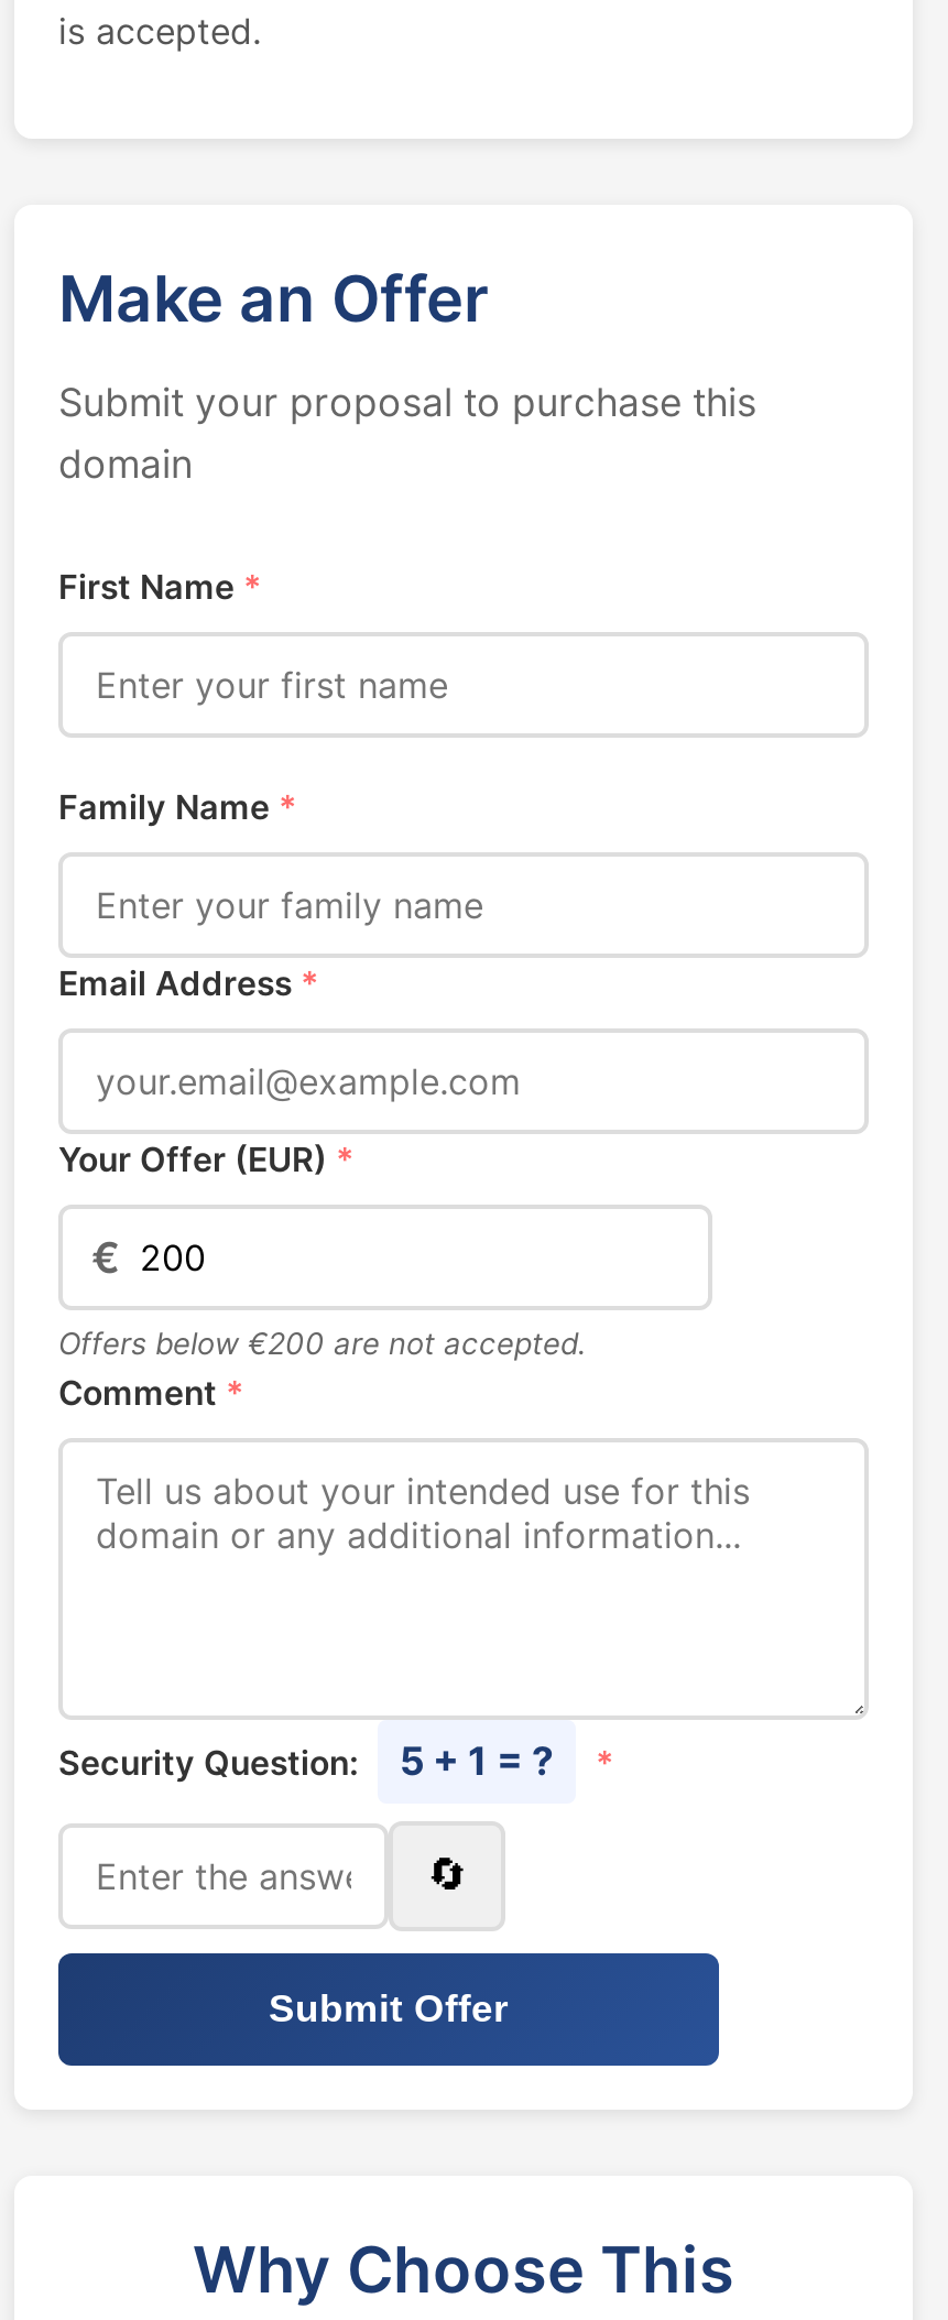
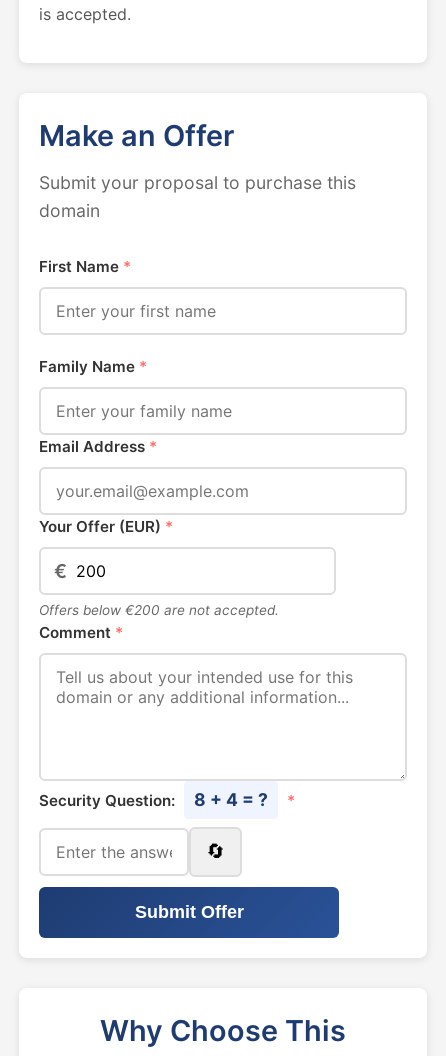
- 5 + 1 = ?
+ 8 + 4 = ?
